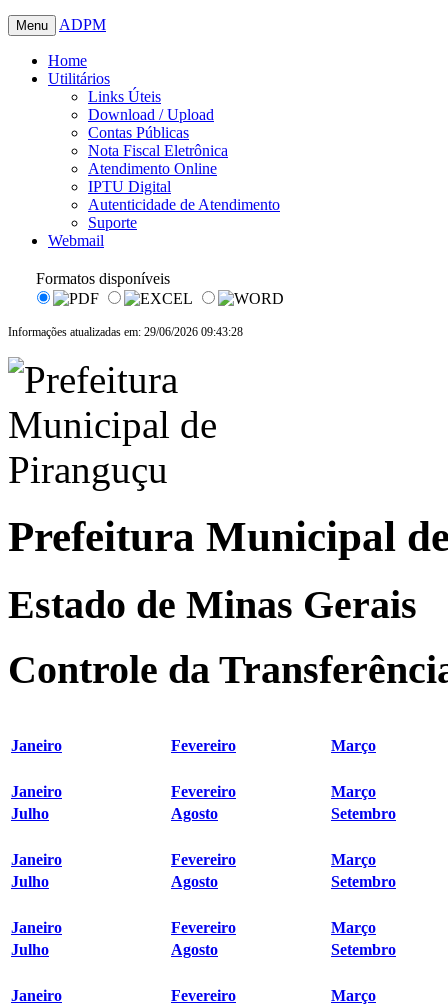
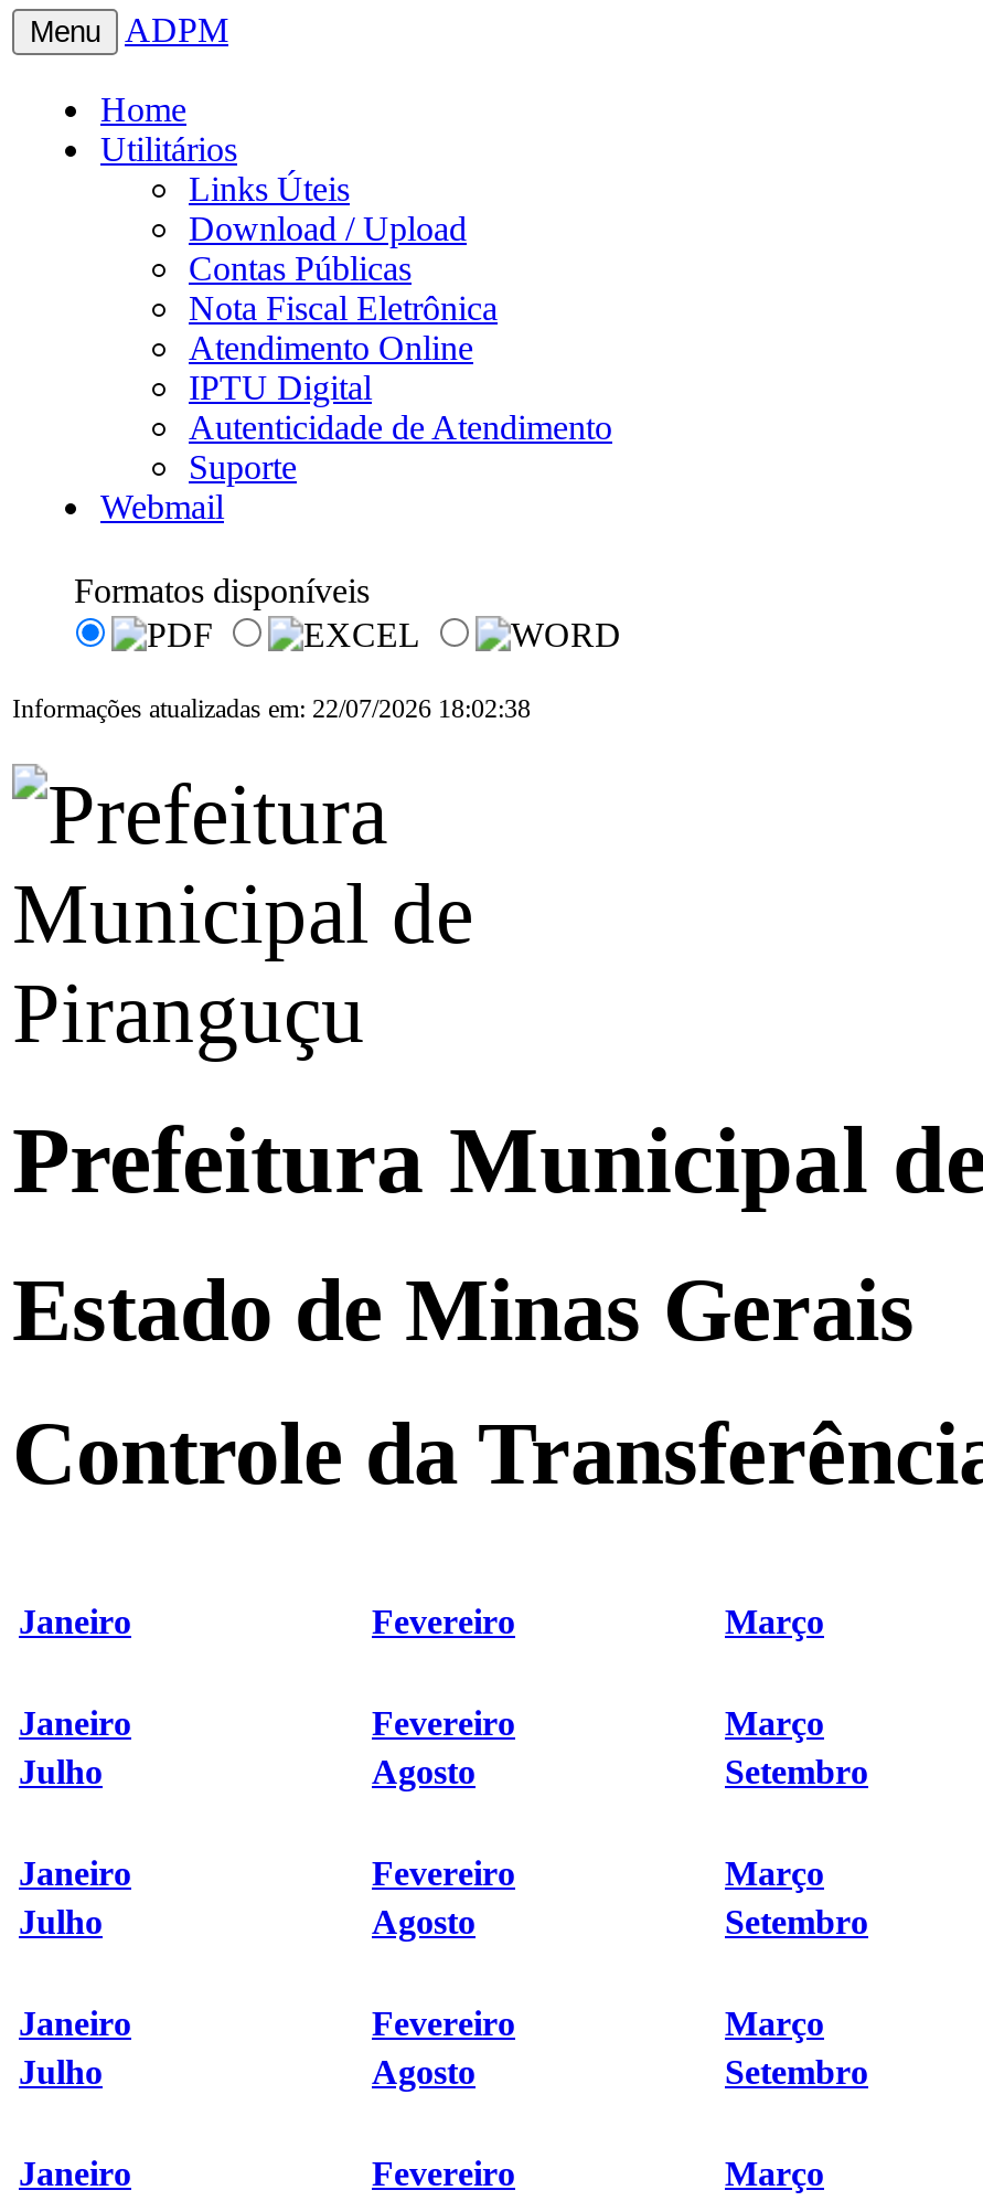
- Informações atualizadas em: 29/06/2026 09:43:28
+ Informações atualizadas em: 22/07/2026 18:02:38
